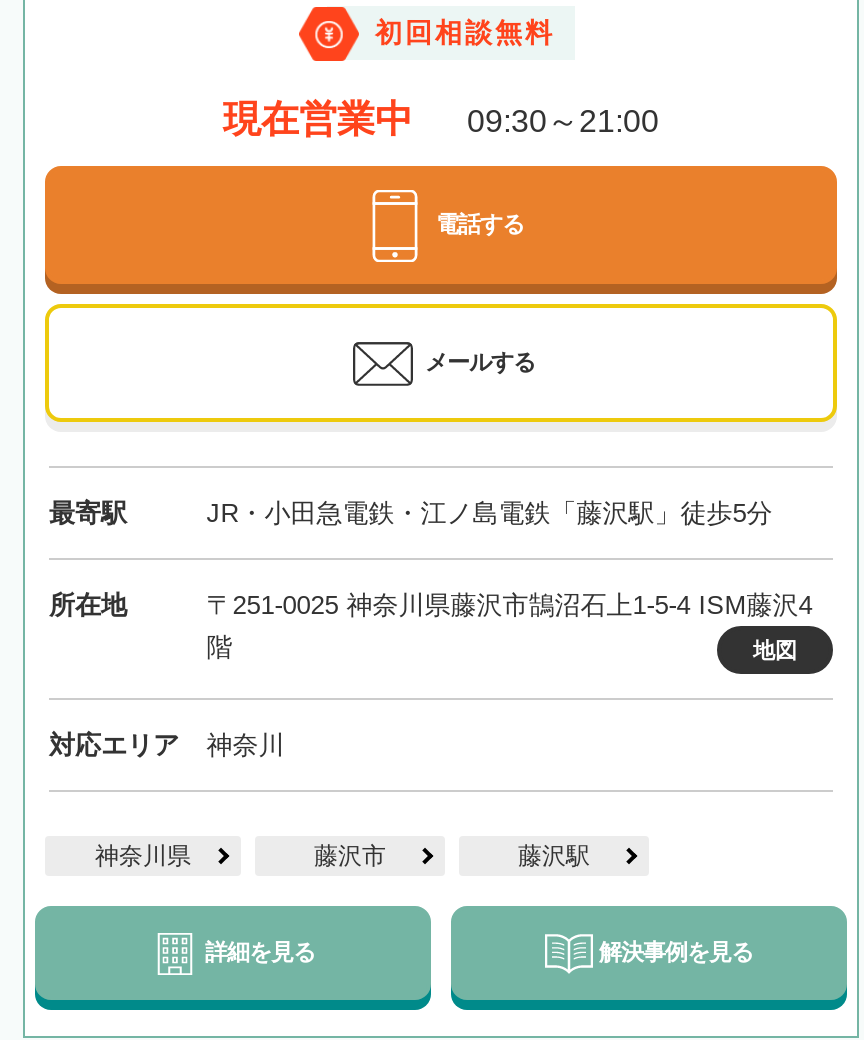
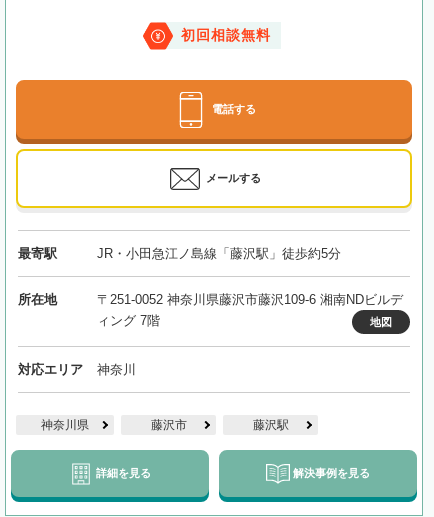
- 現在営業中
- 09:30～21:00

- JR・小田急電鉄・江ノ島電鉄「藤沢駅」徒歩5分
+ JR・小田急江ノ島線「藤沢駅」徒歩約5分

- 〒251-0025 神奈川県藤沢市鵠沼石上1-5-4 ISM藤沢4
- 階
+ 〒251-0052 神奈川県藤沢市藤沢109-6 湘南NDビルデ
+ ィング 7階
